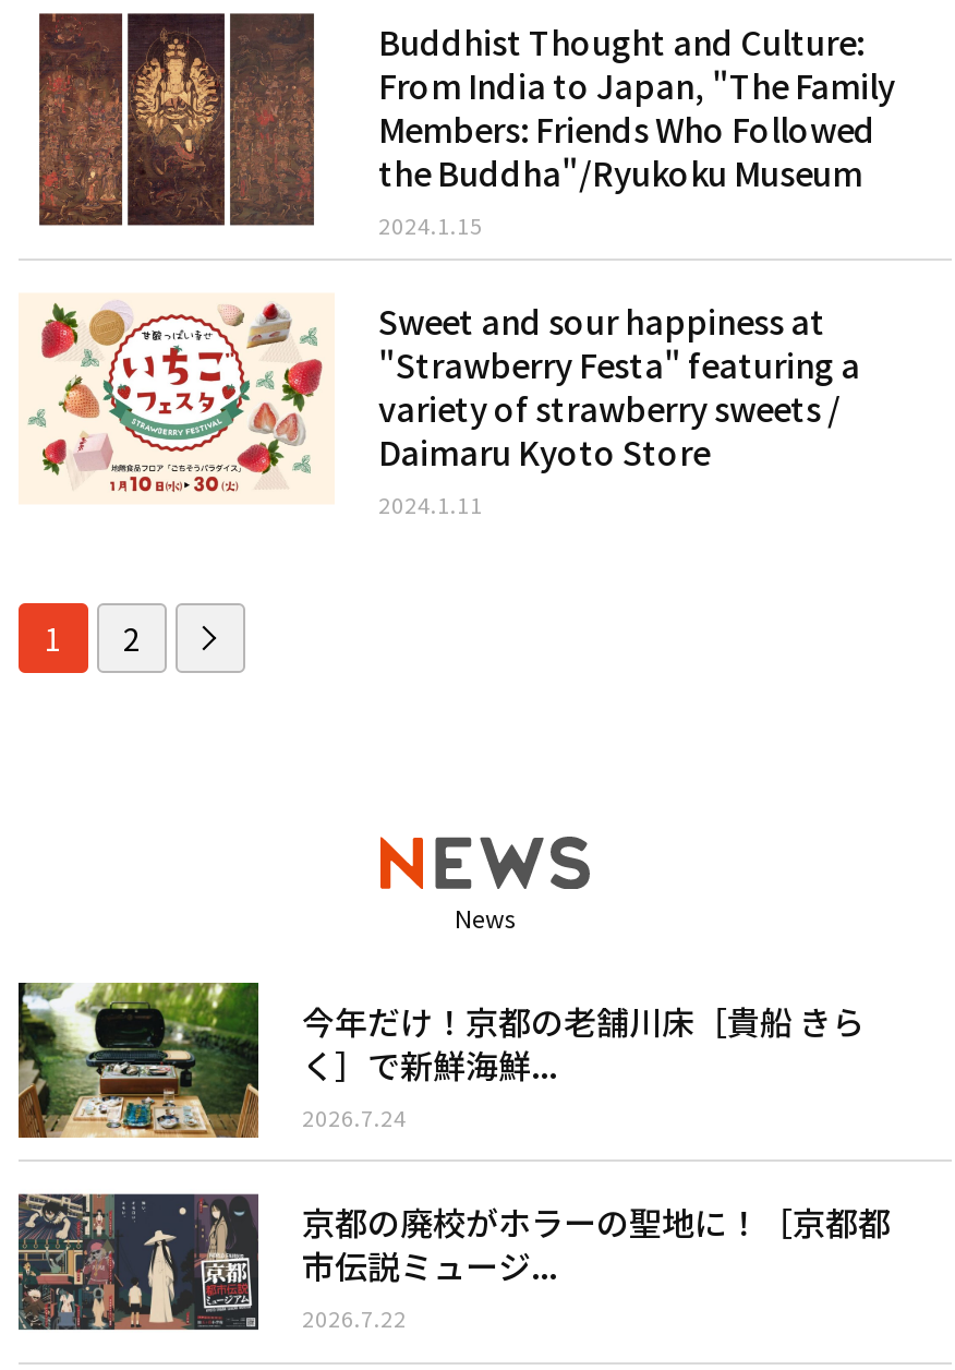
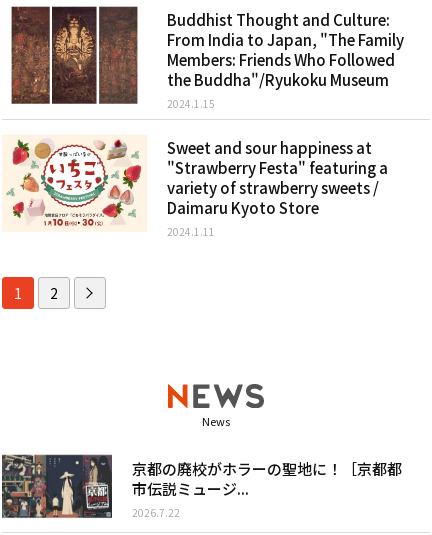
- [image]
- 今年だけ！京都の老舗川床［貴船 きら
- く］で新鮮海鮮...
- 2026.7.24
